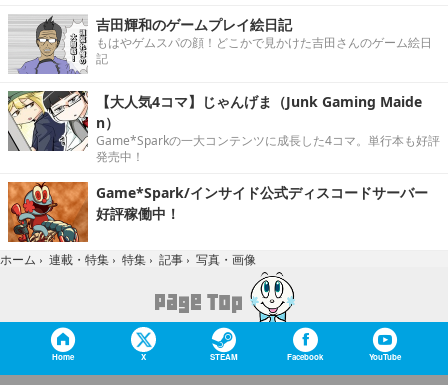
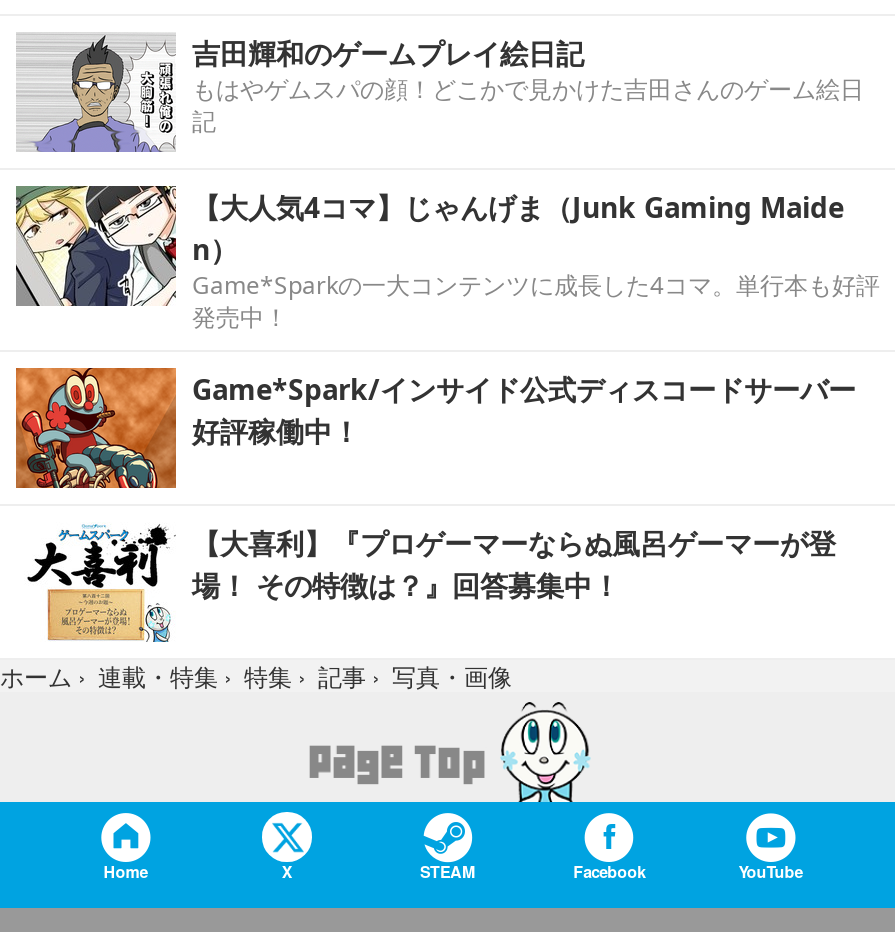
+ [image]
+ 【大喜利】『プロゲーマーならぬ風呂ゲーマーが登
+ 場！ その特徴は？』回答募集中！
